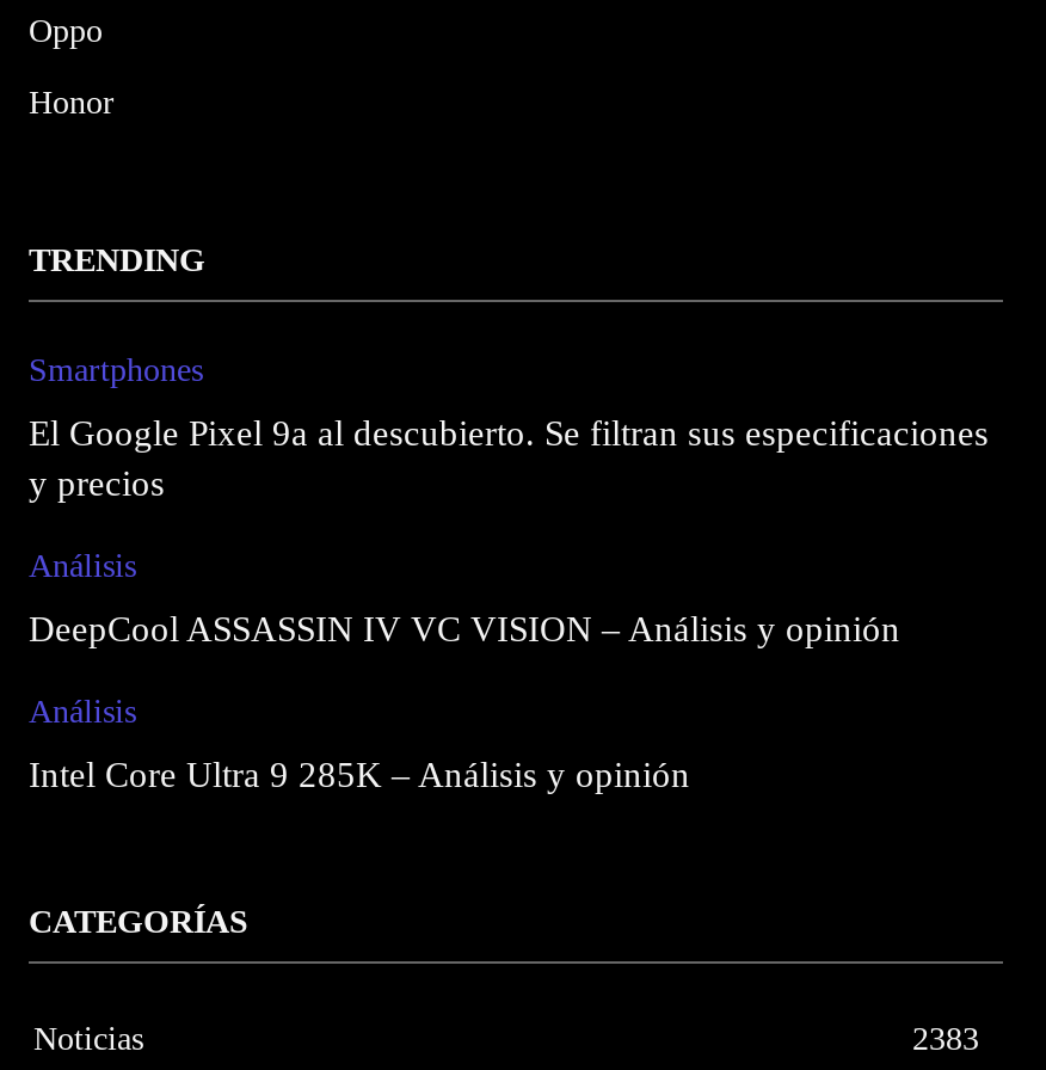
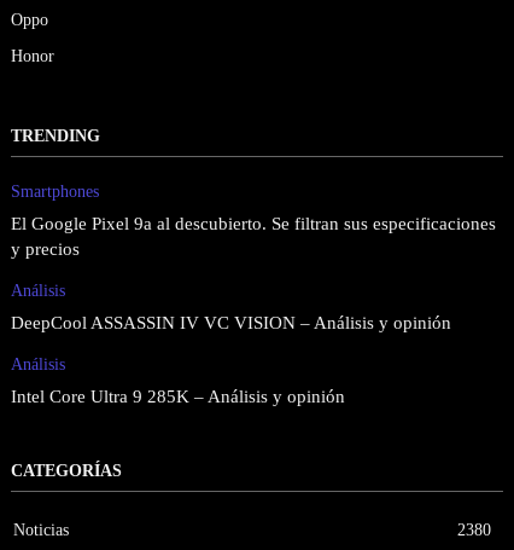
- 2383
+ 2380
